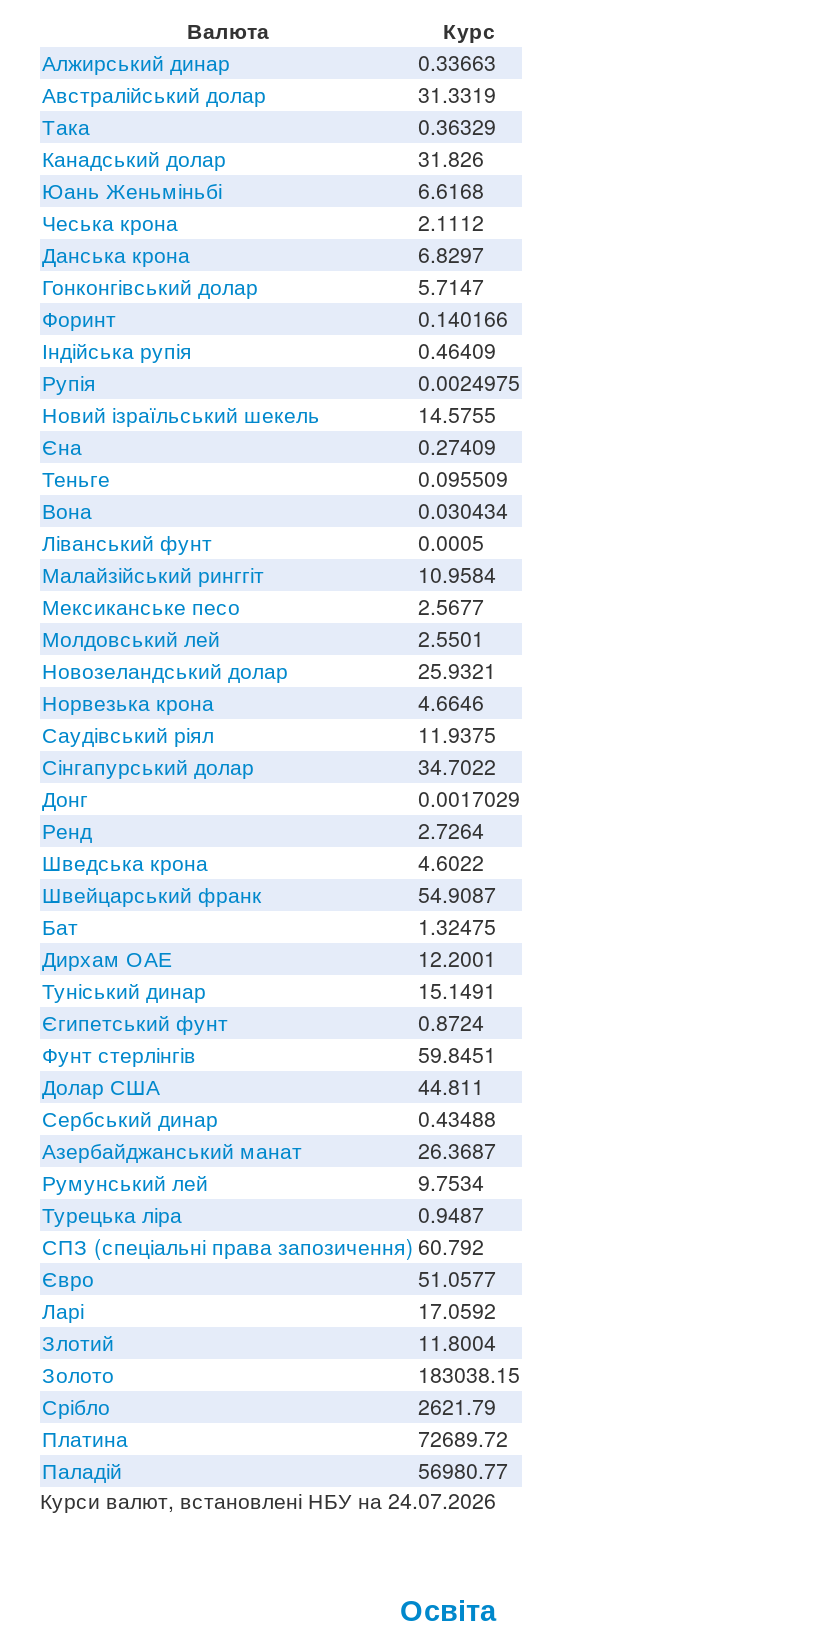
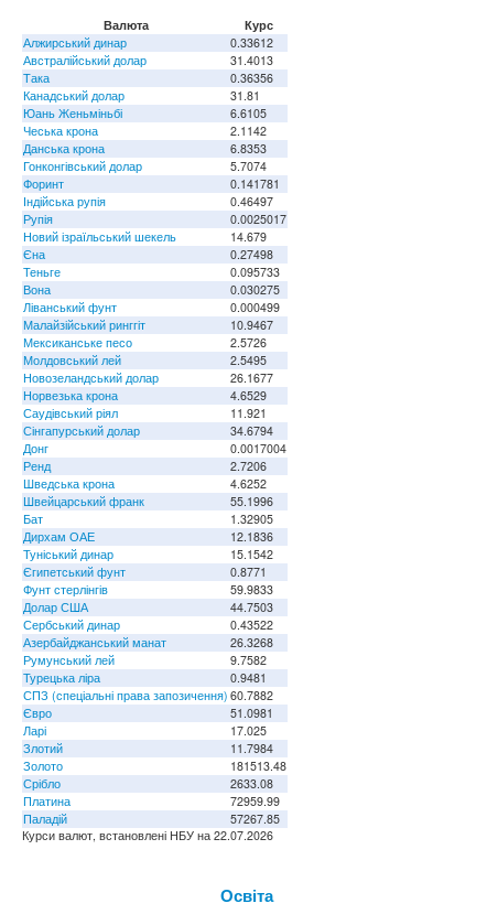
- 0.33663
+ 0.33612

- 31.3319
+ 31.4013

- 0.36329
+ 0.36356

- 31.826
+ 31.81

- 6.6168
+ 6.6105

- 2.1112
+ 2.1142

- 6.8297
+ 6.8353

- 5.7147
+ 5.7074

- 0.140166
+ 0.141781

- 0.46409
+ 0.46497

- 0.0024975
+ 0.0025017

- 14.5755
+ 14.679

- 0.27409
+ 0.27498

- 0.095509
+ 0.095733

- 0.030434
+ 0.030275

- 0.0005
+ 0.000499

- 10.9584
+ 10.9467

- 2.5677
+ 2.5726

- 2.5501
+ 2.5495

- 25.9321
+ 26.1677

- 4.6646
+ 4.6529

- 11.9375
+ 11.921

- 34.7022
+ 34.6794

- 0.0017029
+ 0.0017004

- 2.7264
+ 2.7206

- 4.6022
+ 4.6252

- 54.9087
+ 55.1996

- 1.32475
+ 1.32905

- 12.2001
+ 12.1836

- 15.1491
+ 15.1542

- 0.8724
+ 0.8771

- 59.8451
+ 59.9833

- 44.811
+ 44.7503

- 0.43488
+ 0.43522

- 26.3687
+ 26.3268

- 9.7534
+ 9.7582

- 0.9487
+ 0.9481

- СПЗ (спеціальні права запозичення) 60.792
+ СПЗ (спеціальні права запозичення) 60.7882

- 51.0577
+ 51.0981

- 17.0592
+ 17.025

- 11.8004
+ 11.7984

- 183038.15
+ 181513.48

- 2621.79
+ 2633.08

- 72689.72
+ 72959.99

- 56980.77
+ 57267.85

- Курси валют, встановлені НБУ на 24.07.2026
+ Курси валют, встановлені НБУ на 22.07.2026
